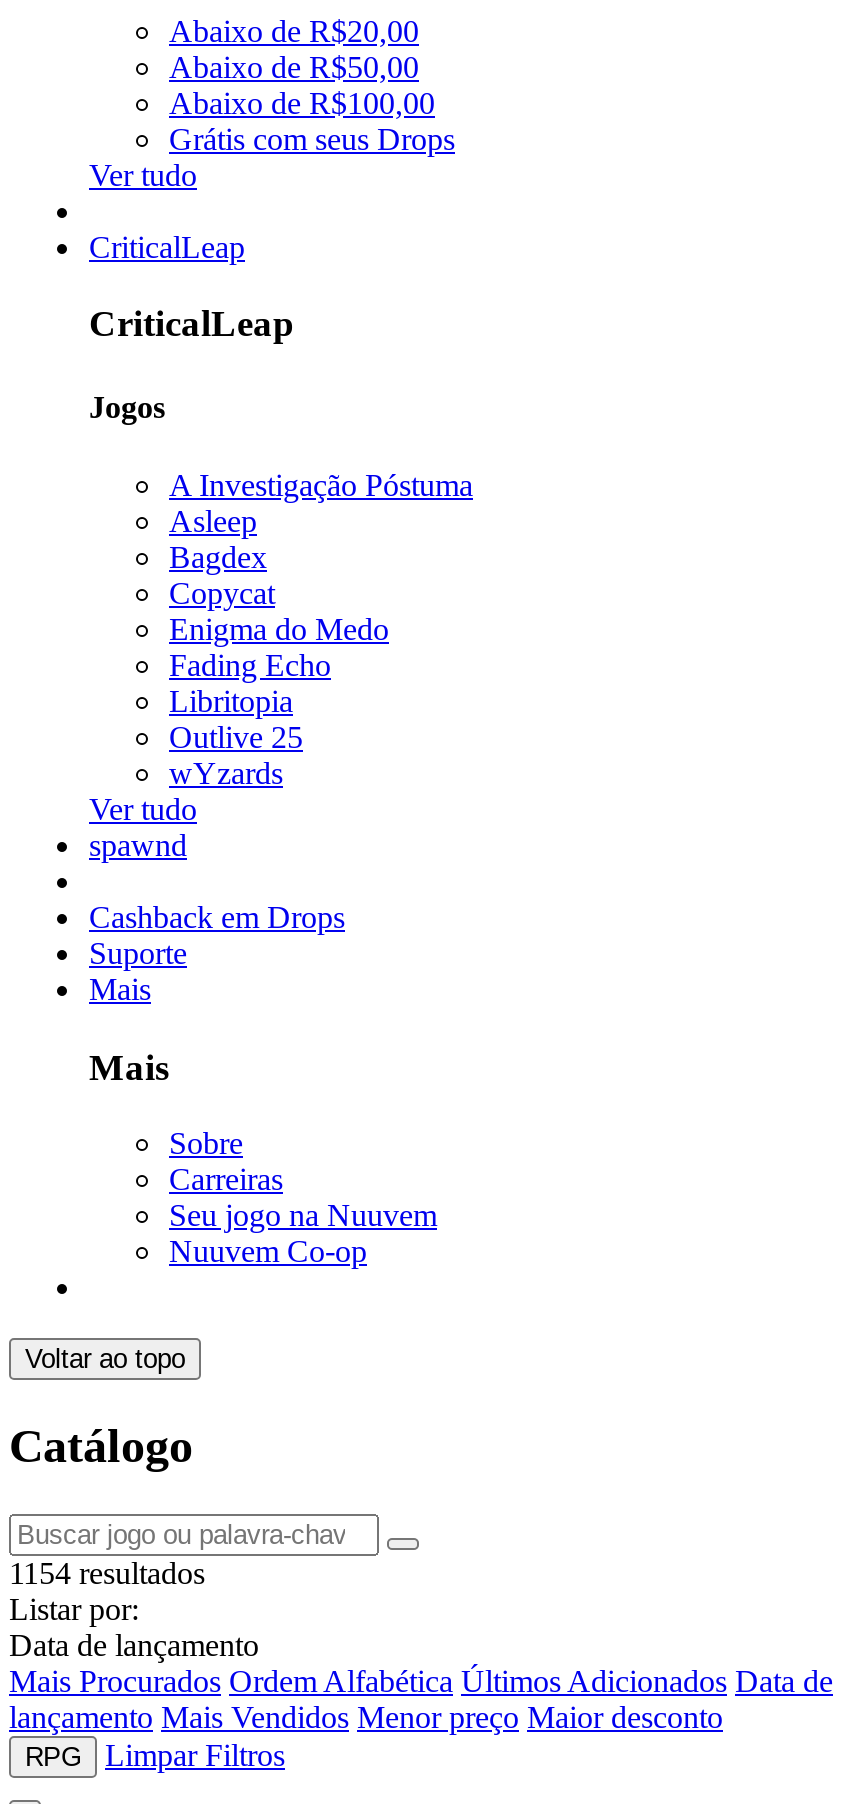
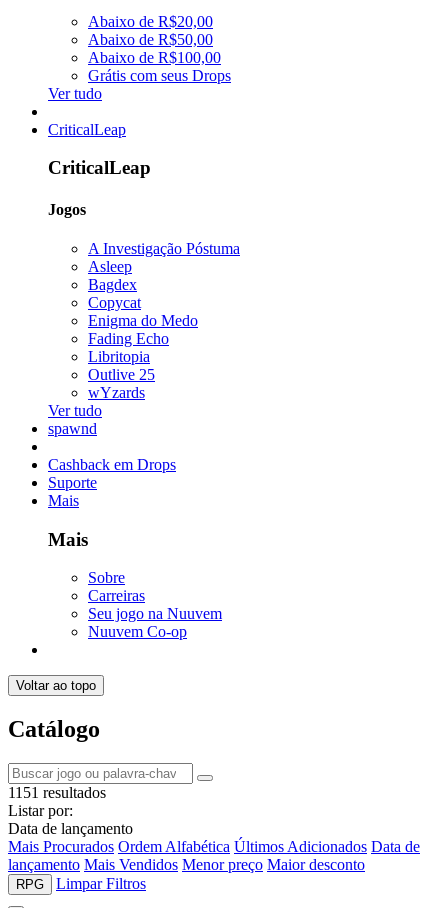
- 1154 resultados
+ 1151 resultados
